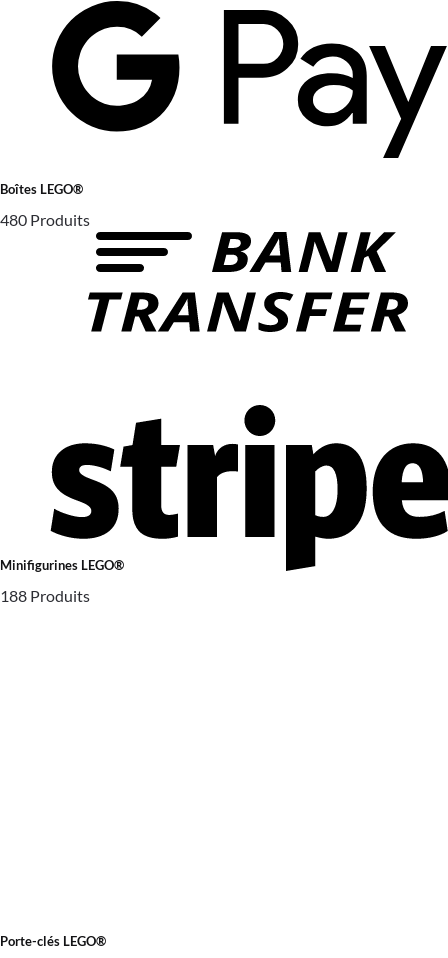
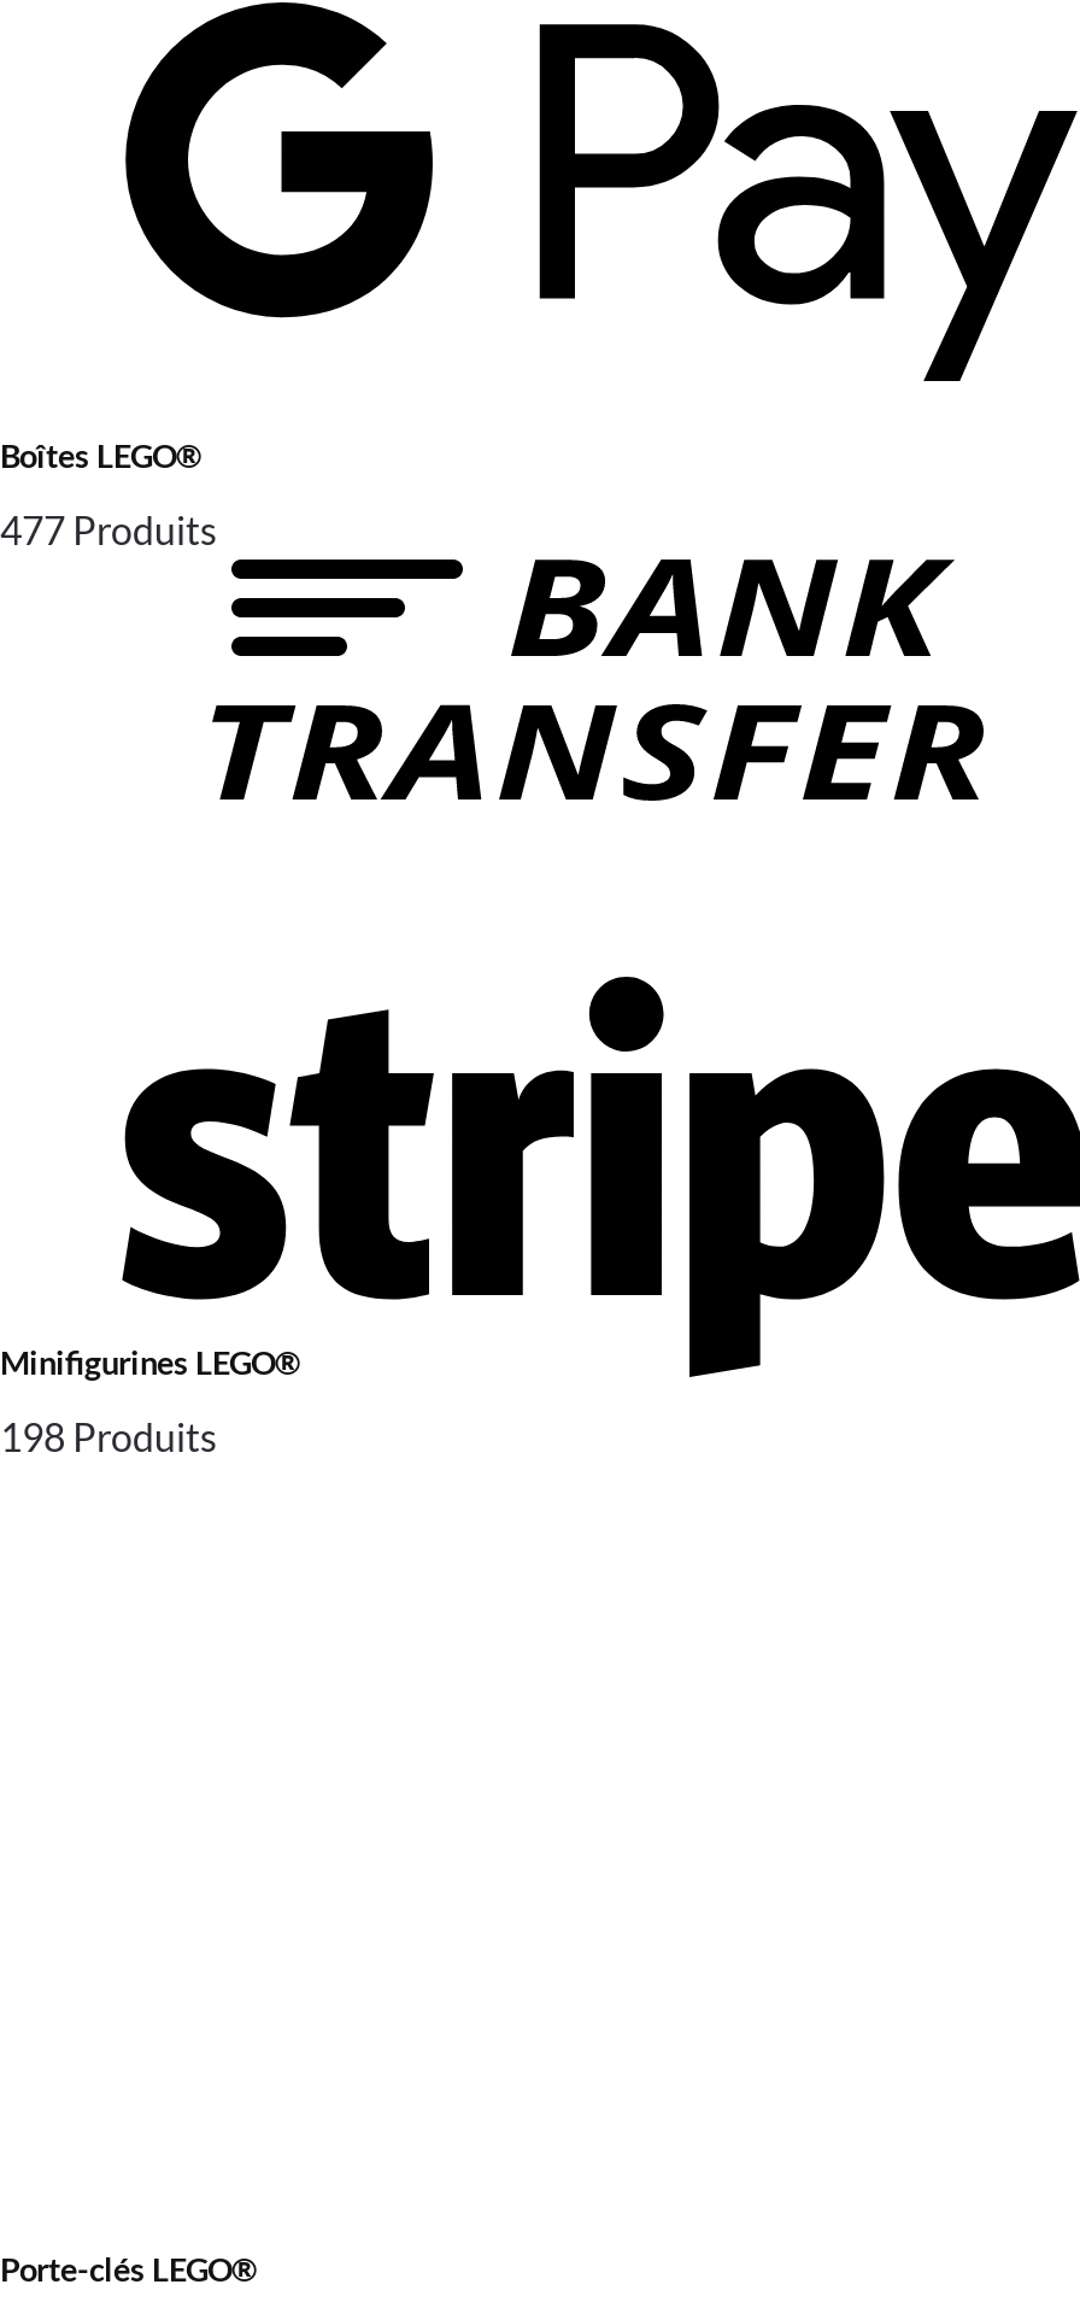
- 480 Produits
+ 477 Produits

- 188 Produits
+ 198 Produits
